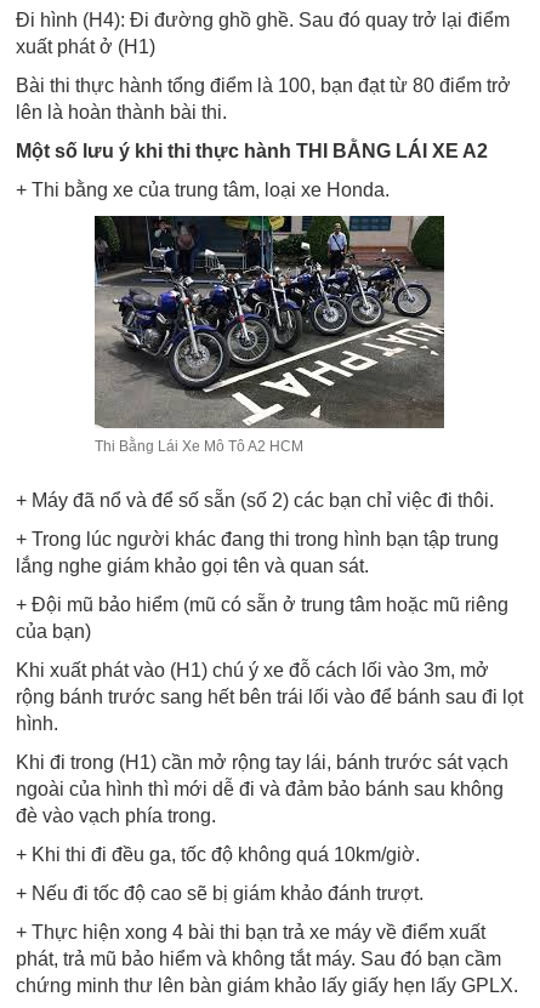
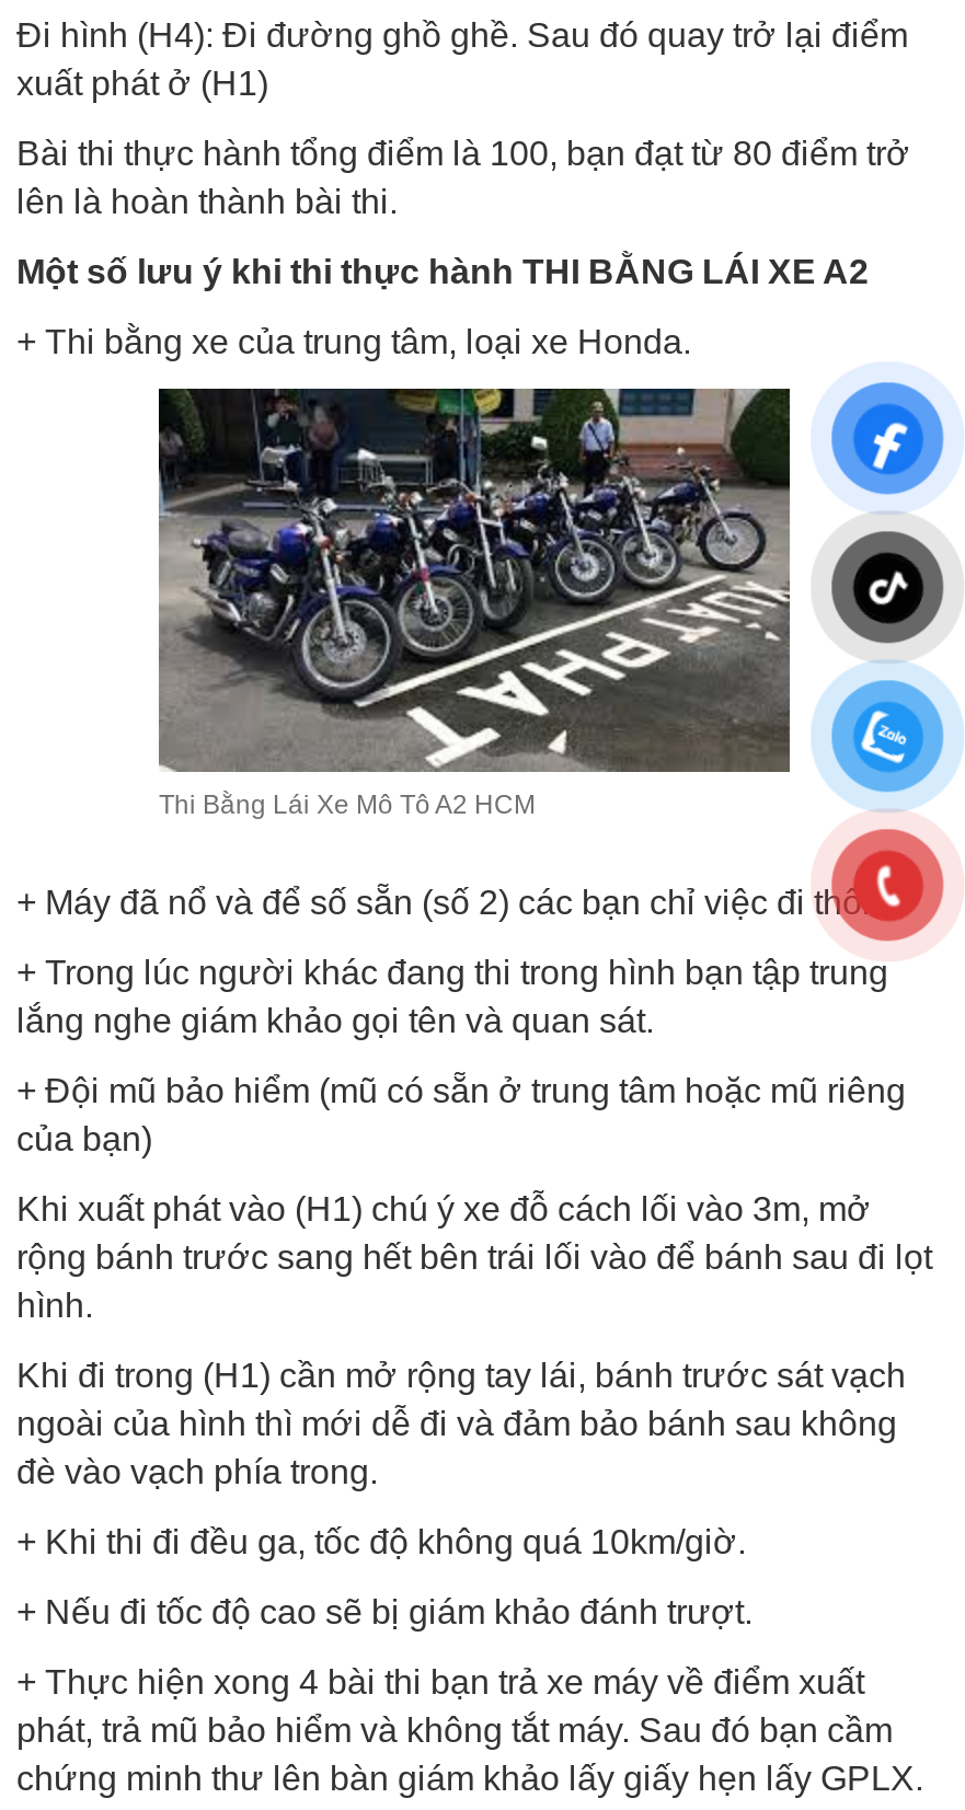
+ [image]
